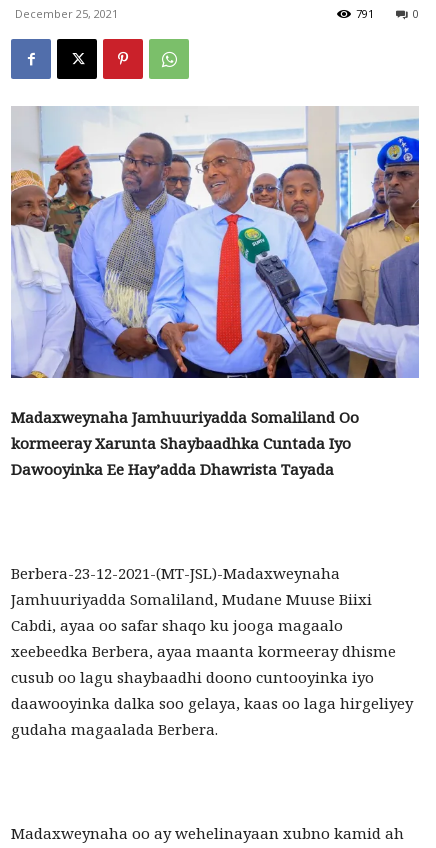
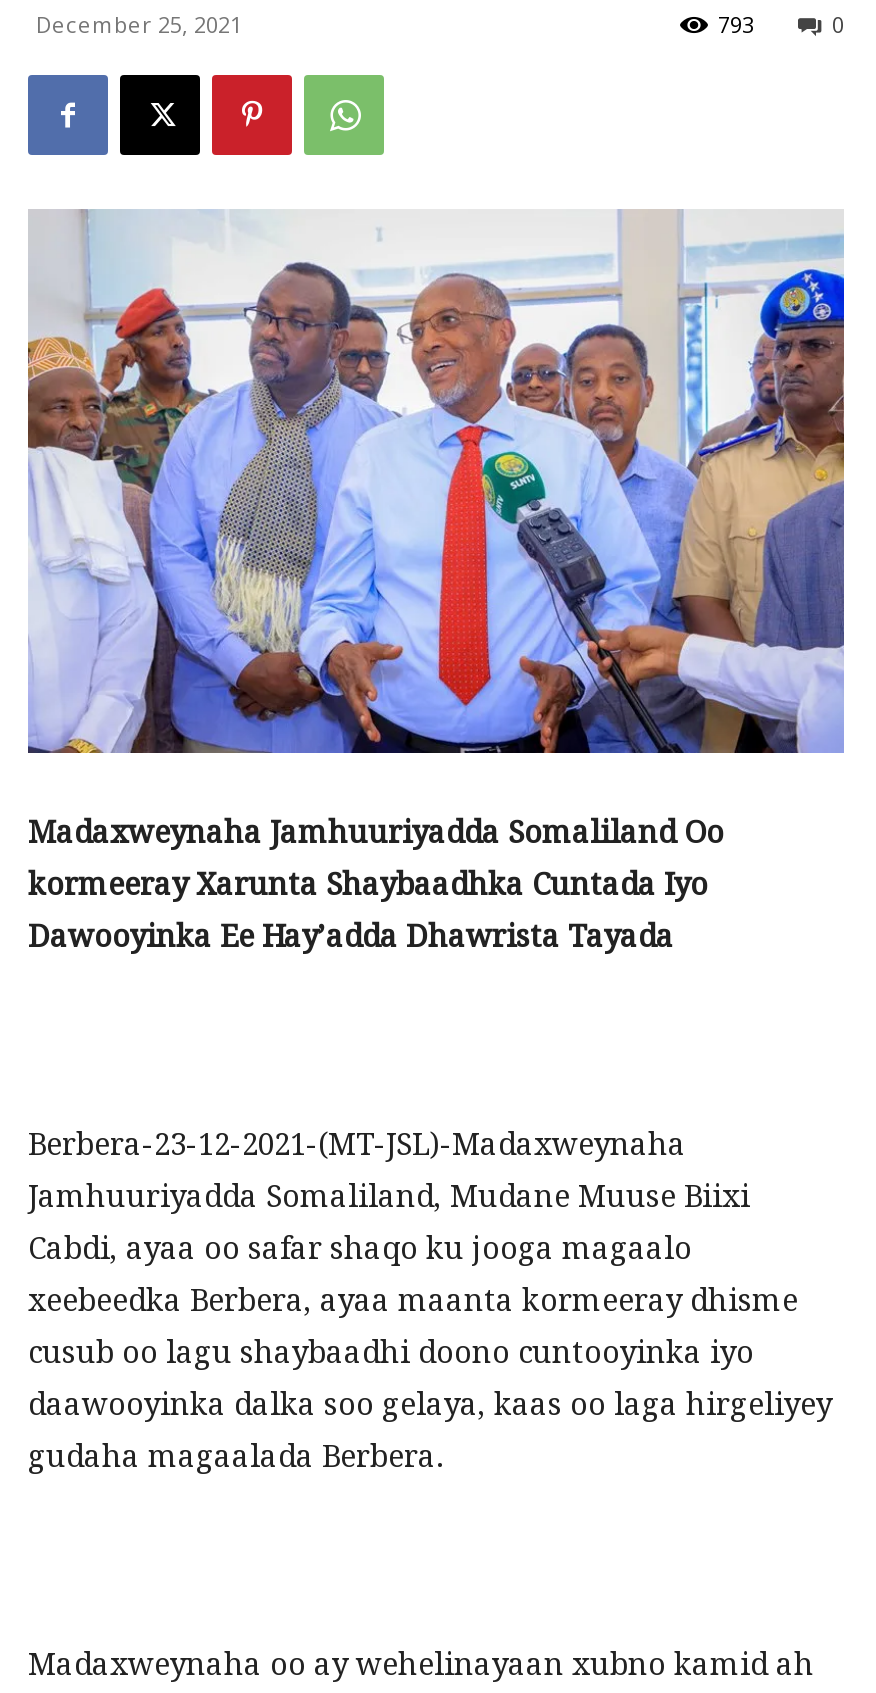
- 791
+ 793
